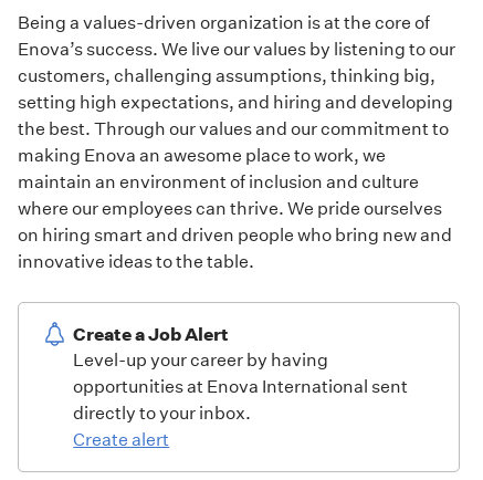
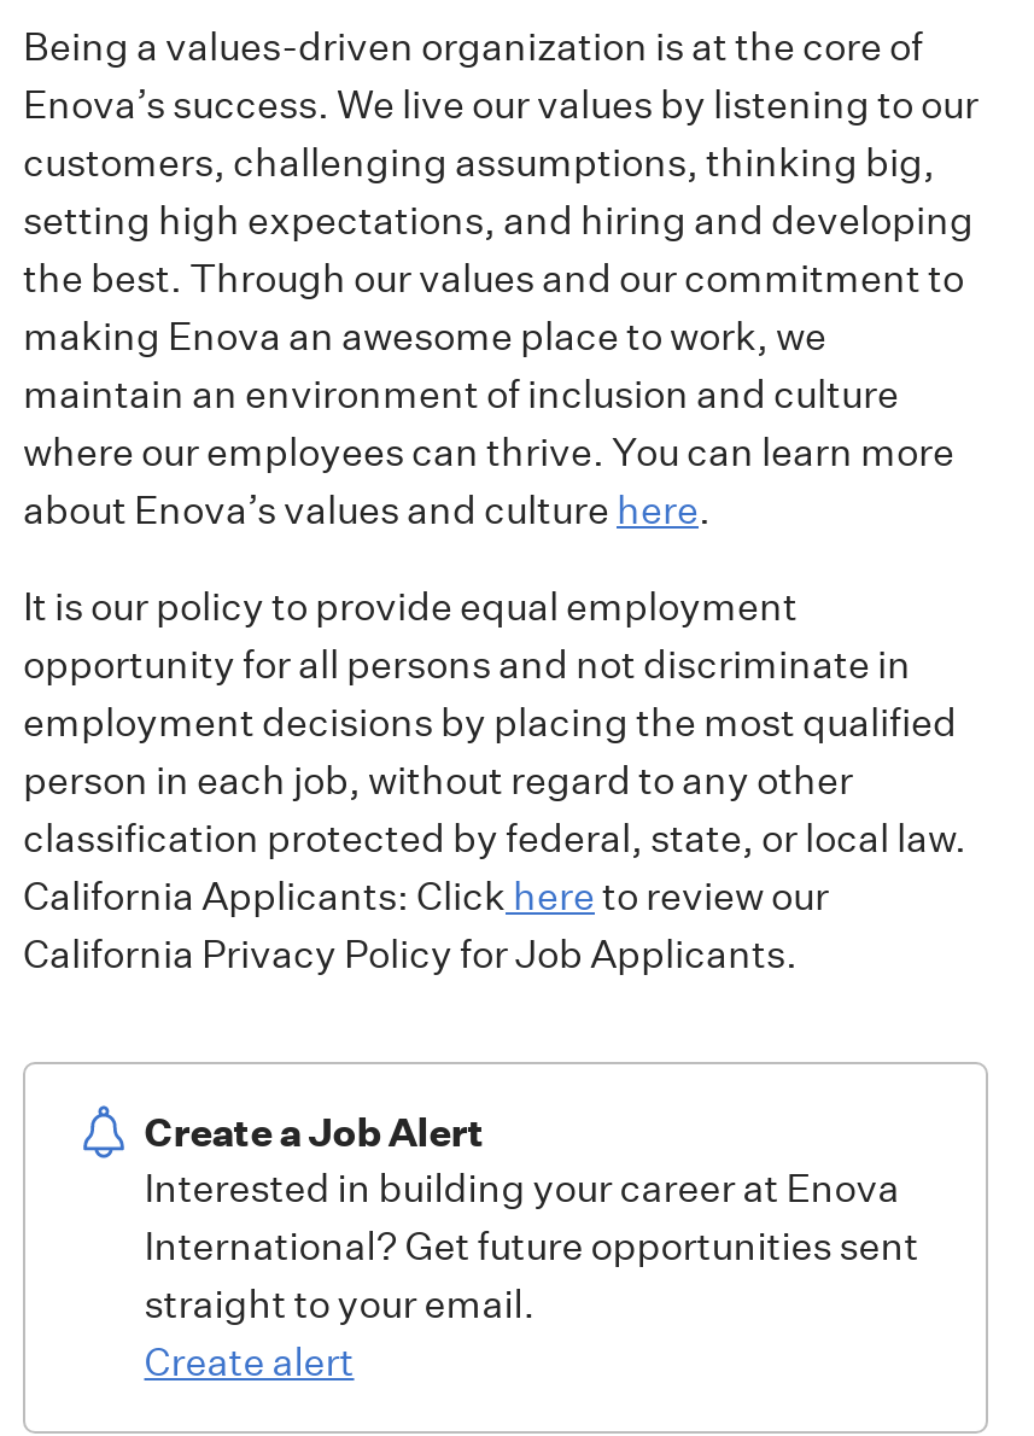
- where our employees can thrive. We pride ourselves
- on hiring smart and driven people who bring new and
- innovative ideas to the table.
+ where our employees can thrive. You can learn more
+ about Enova’s values and culture here.
+ It is our policy to provide equal employment
+ opportunity for all persons and not discriminate in
+ employment decisions by placing the most qualified
+ person in each job, without regard to any other
+ classification protected by federal, state, or local law.
+ California Applicants: Click here to review our
+ California Privacy Policy for Job Applicants.

- Level-up your career by having
- opportunities at Enova International sent
- directly to your inbox.
+ Interested in building your career at Enova
+ International? Get future opportunities sent
+ straight to your email.
